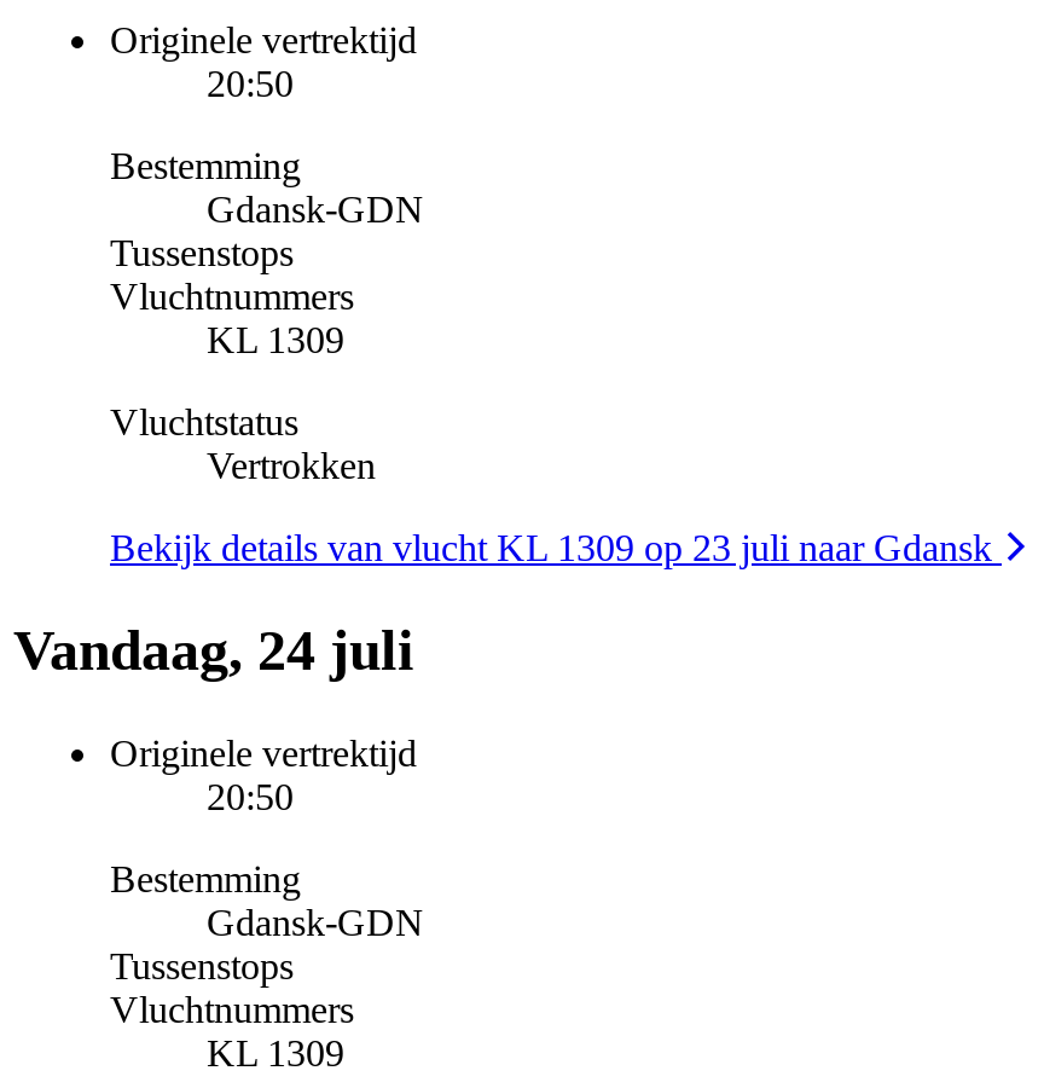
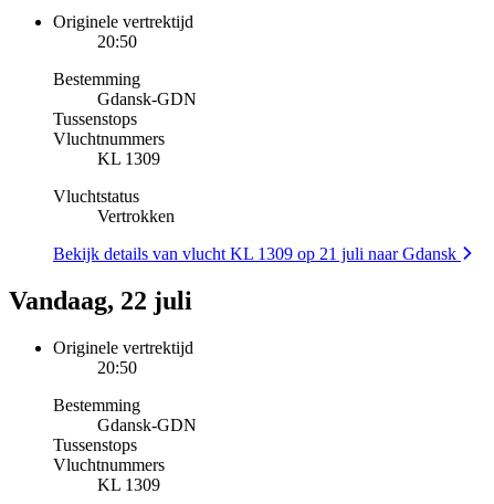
- Bekijk details van vlucht KL 1309 op 23 juli naar Gdansk
+ Bekijk details van vlucht KL 1309 op 21 juli naar Gdansk

- Vandaag, 24 juli
+ Vandaag, 22 juli
